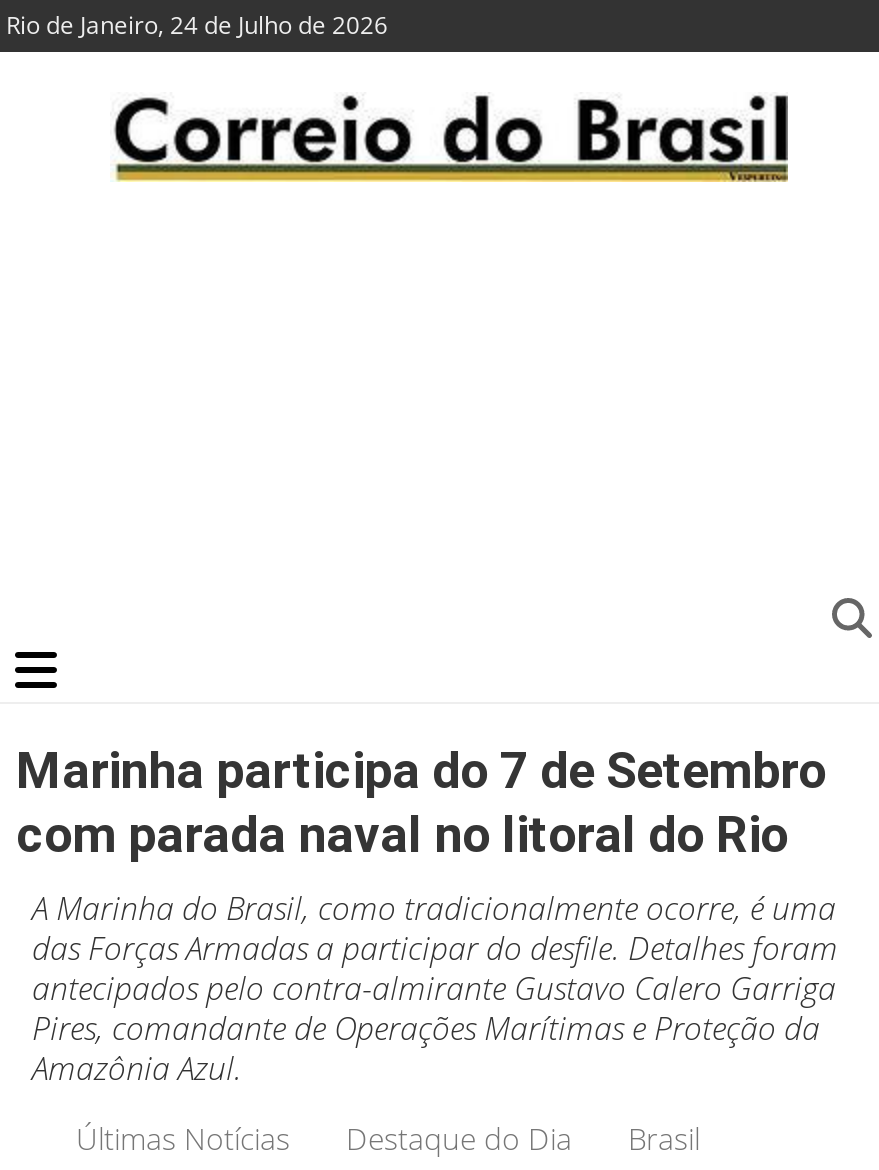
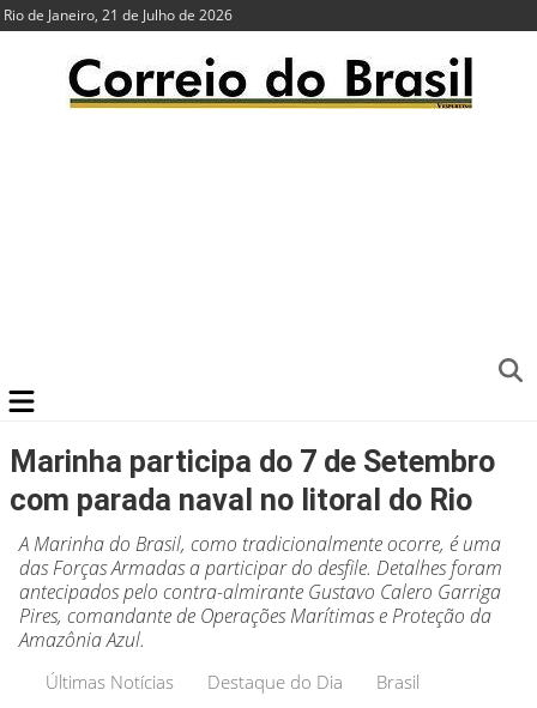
- Rio de Janeiro, 24 de Julho de 2026
+ Rio de Janeiro, 21 de Julho de 2026
